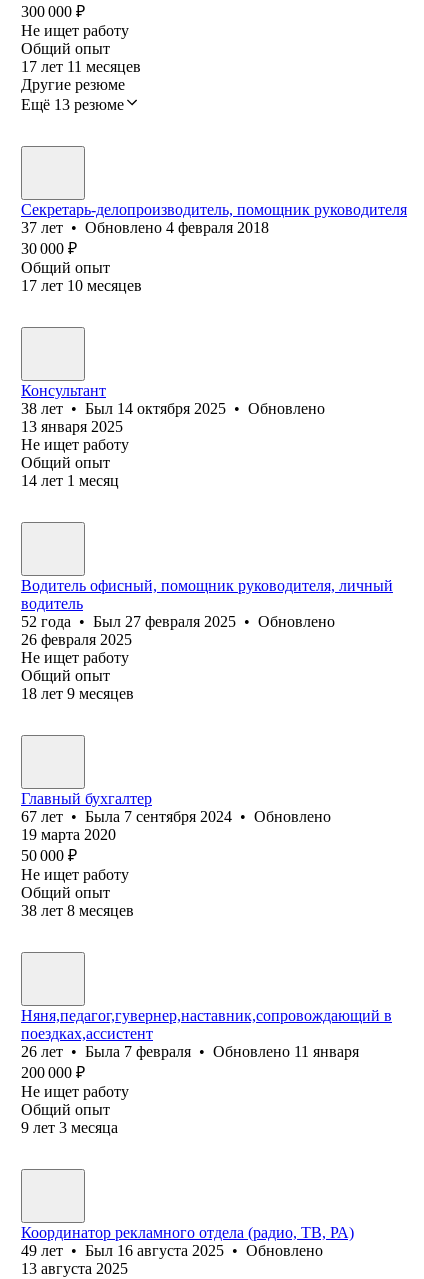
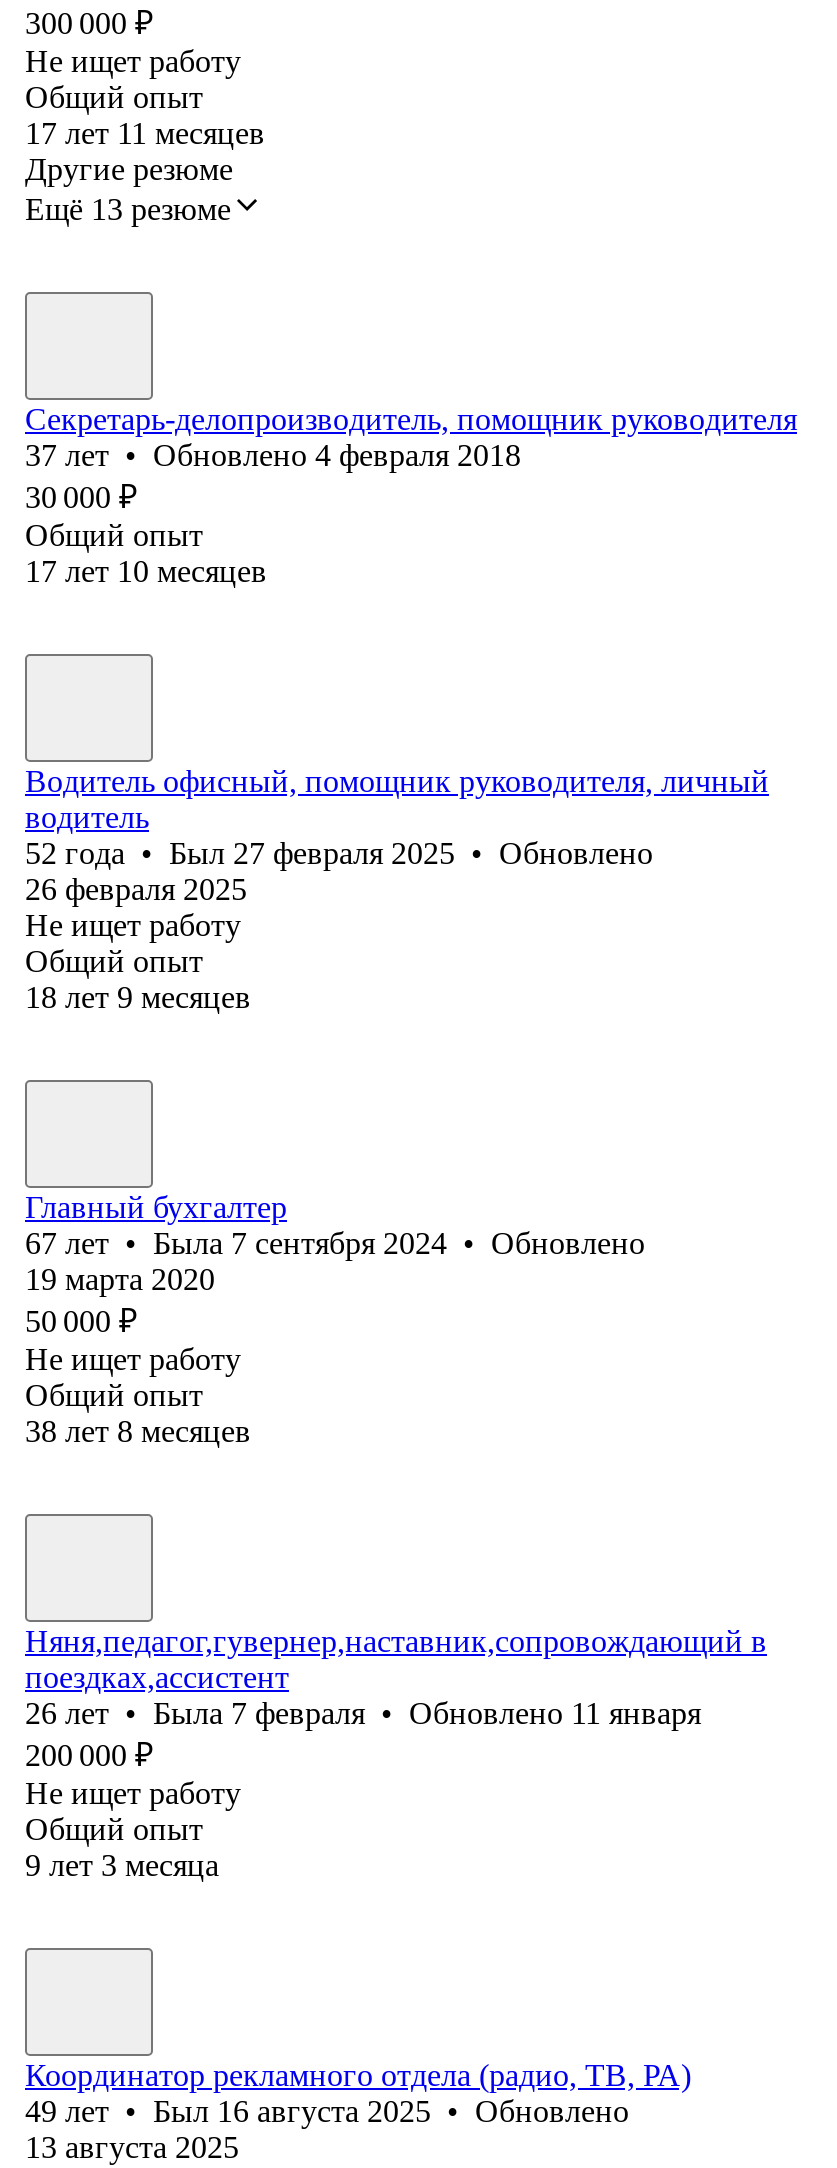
- Консультант
- 38 лет • Был 14 октября 2025 • Обновлено
- 13 января 2025
- Не ищет работу
- Общий опыт
- 14 лет 1 месяц
